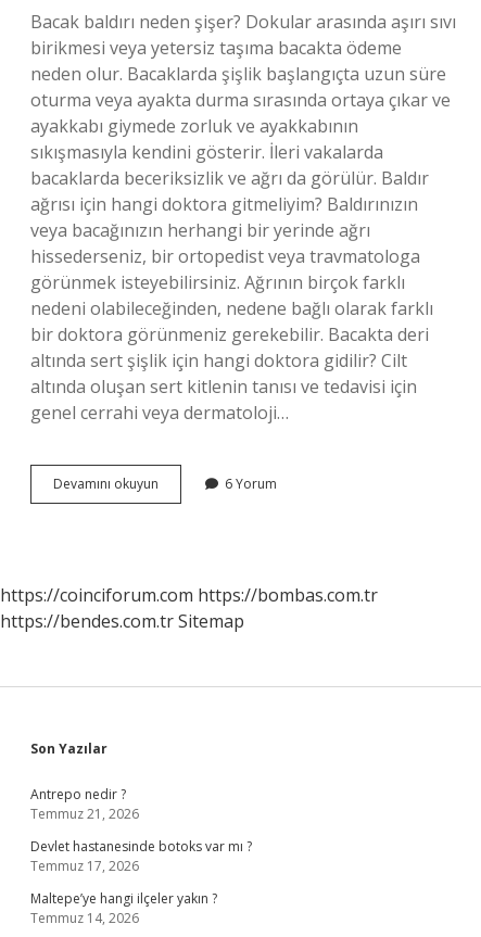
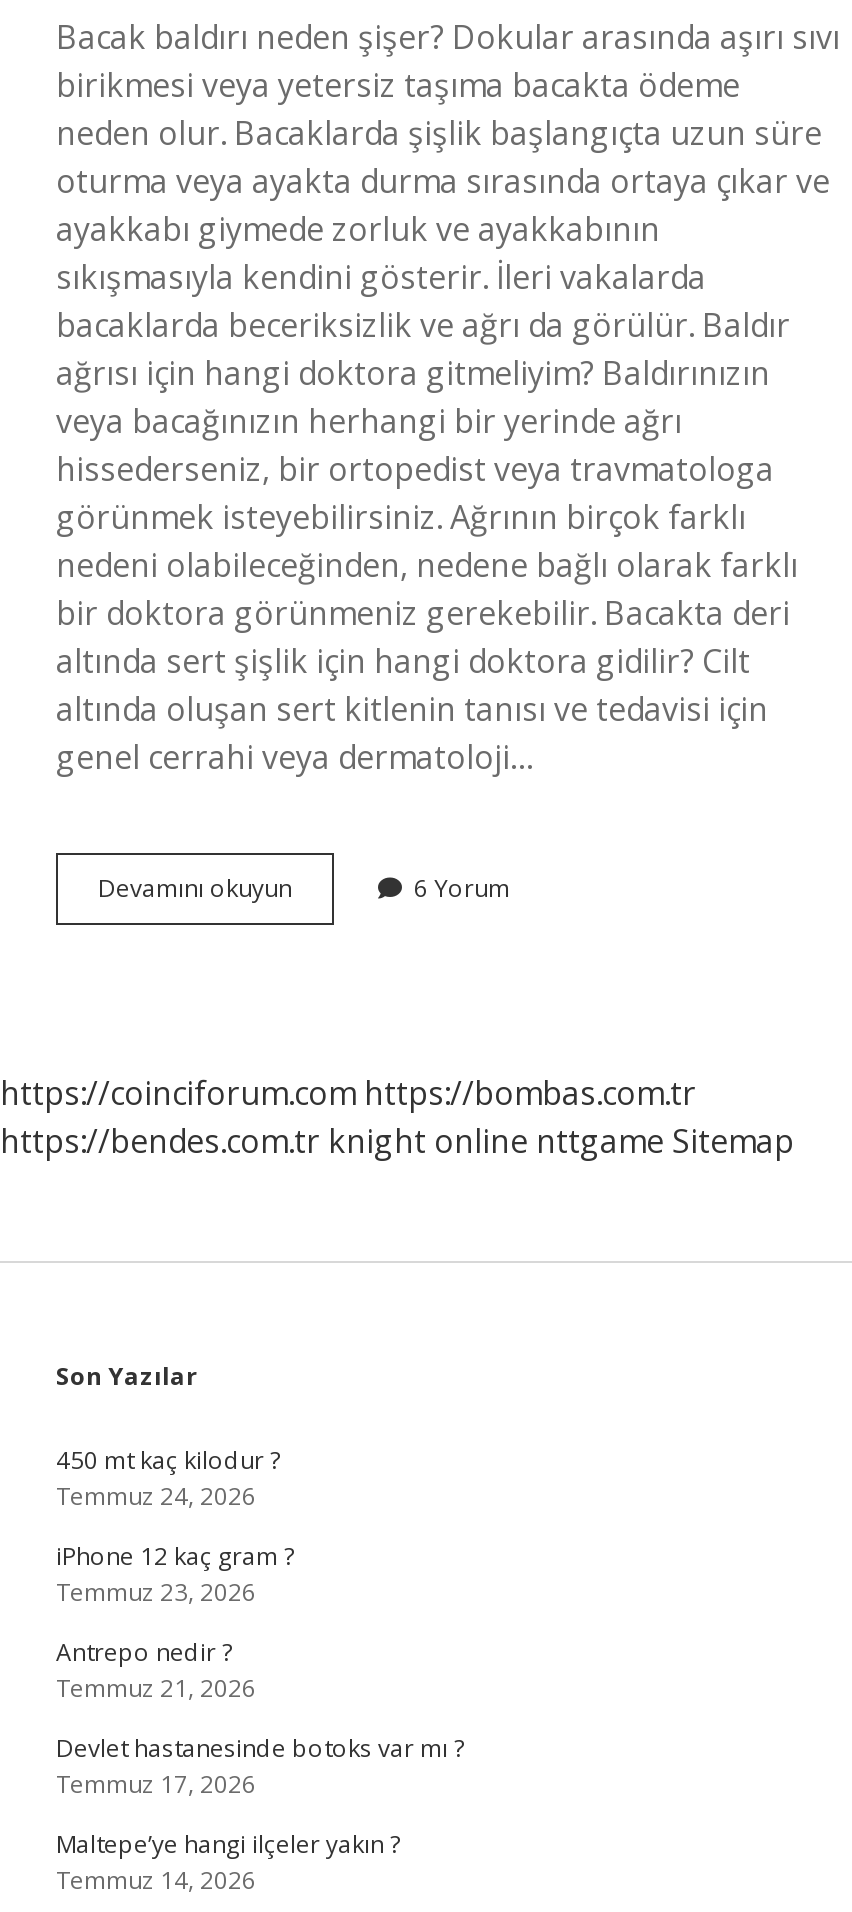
- https://bendes.com.tr Sitemap
+ https://bendes.com.tr knight online nttgame Sitemap

+ 450 mt kaç kilodur ?
+ Temmuz 24, 2026
+ iPhone 12 kaç gram ?
+ Temmuz 23, 2026
